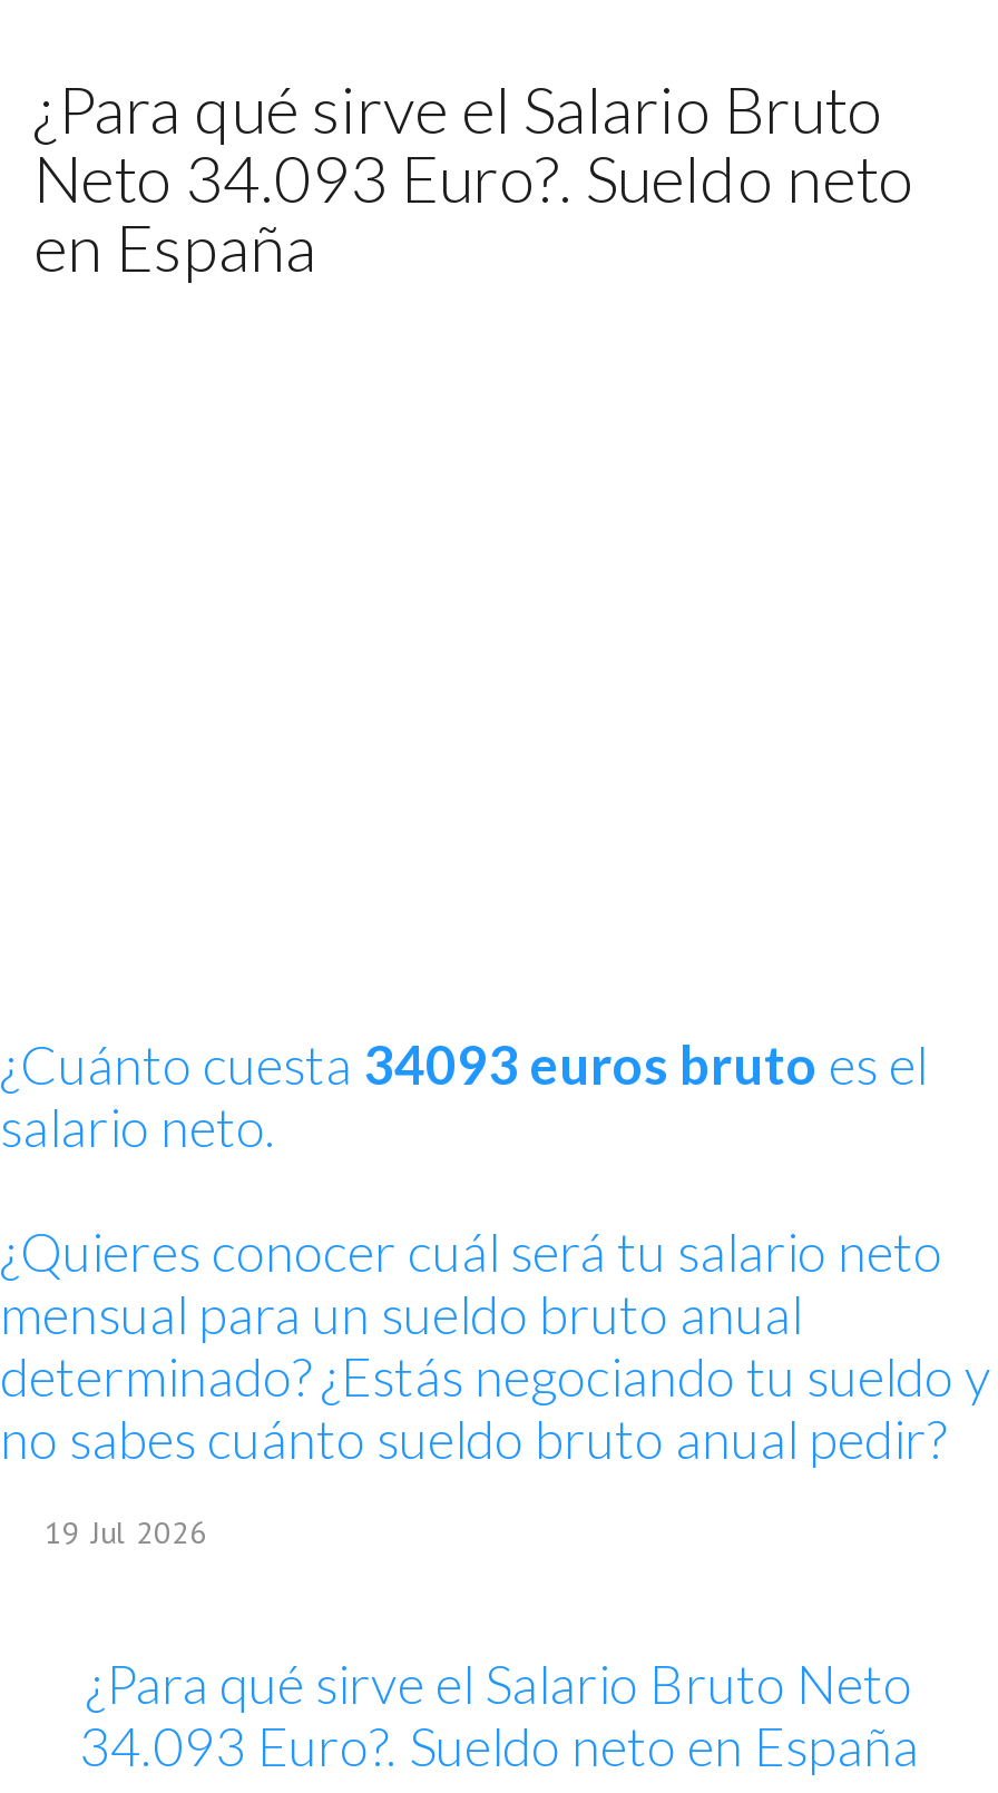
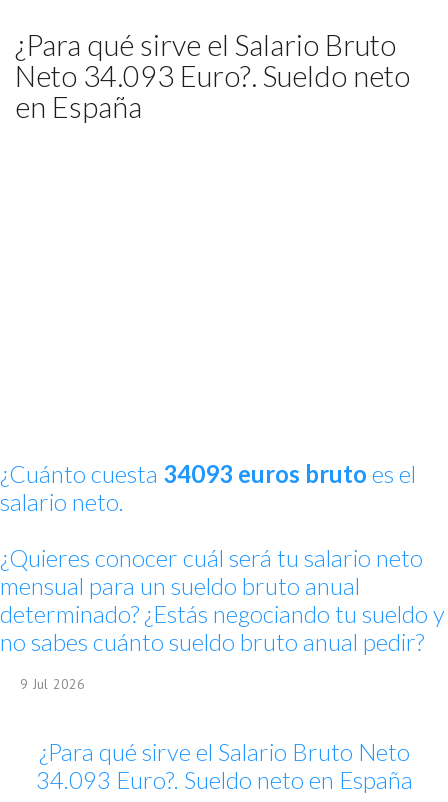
- 19 Jul 2026
+ 9 Jul 2026
